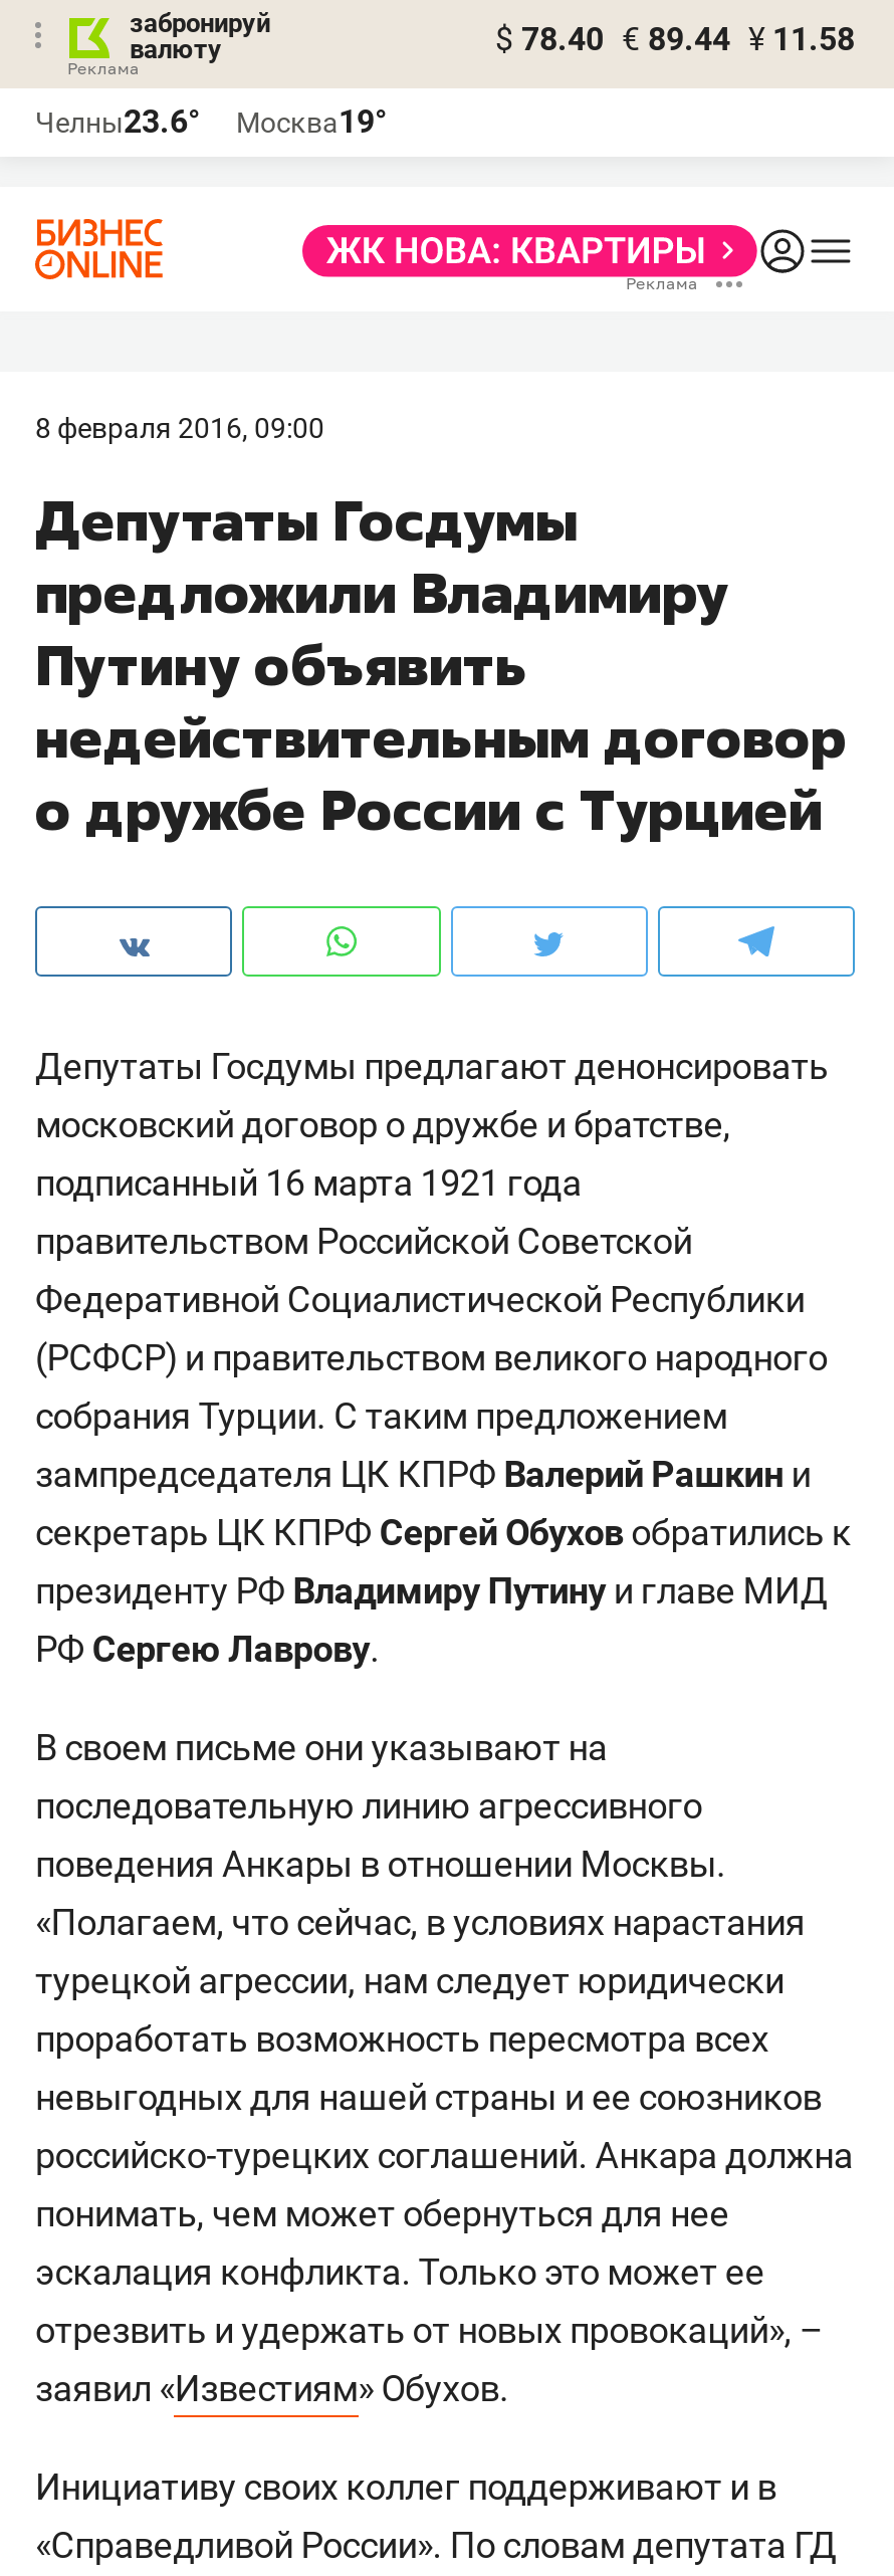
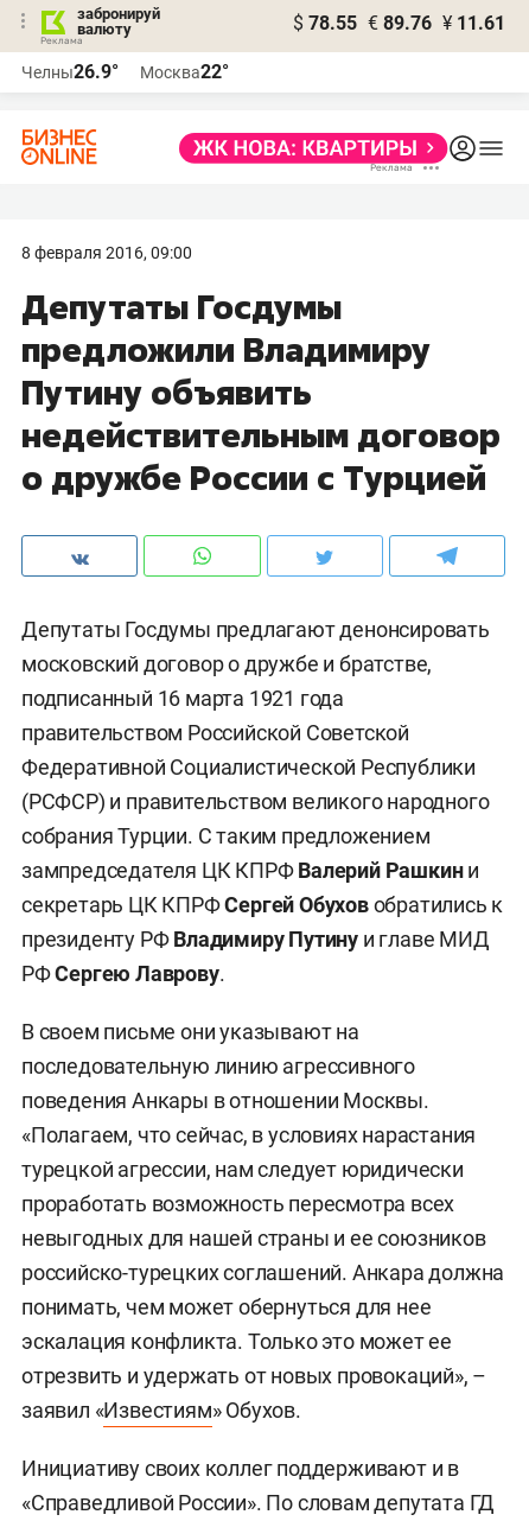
- $ 78.40 € 89.44 ¥ 11.58
+ $ 78.55 € 89.76 ¥ 11.61

- Челны23.6°
+ Челны26.9°

- Москва19°
+ Москва22°
